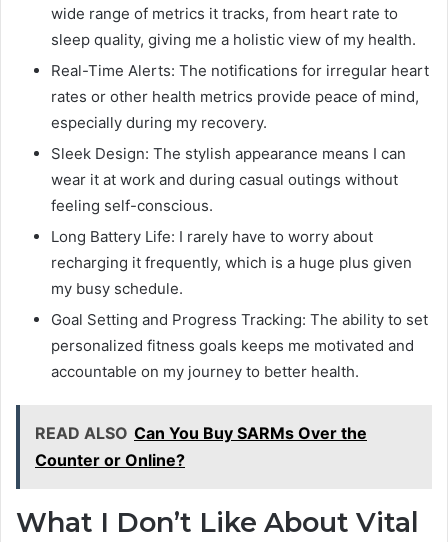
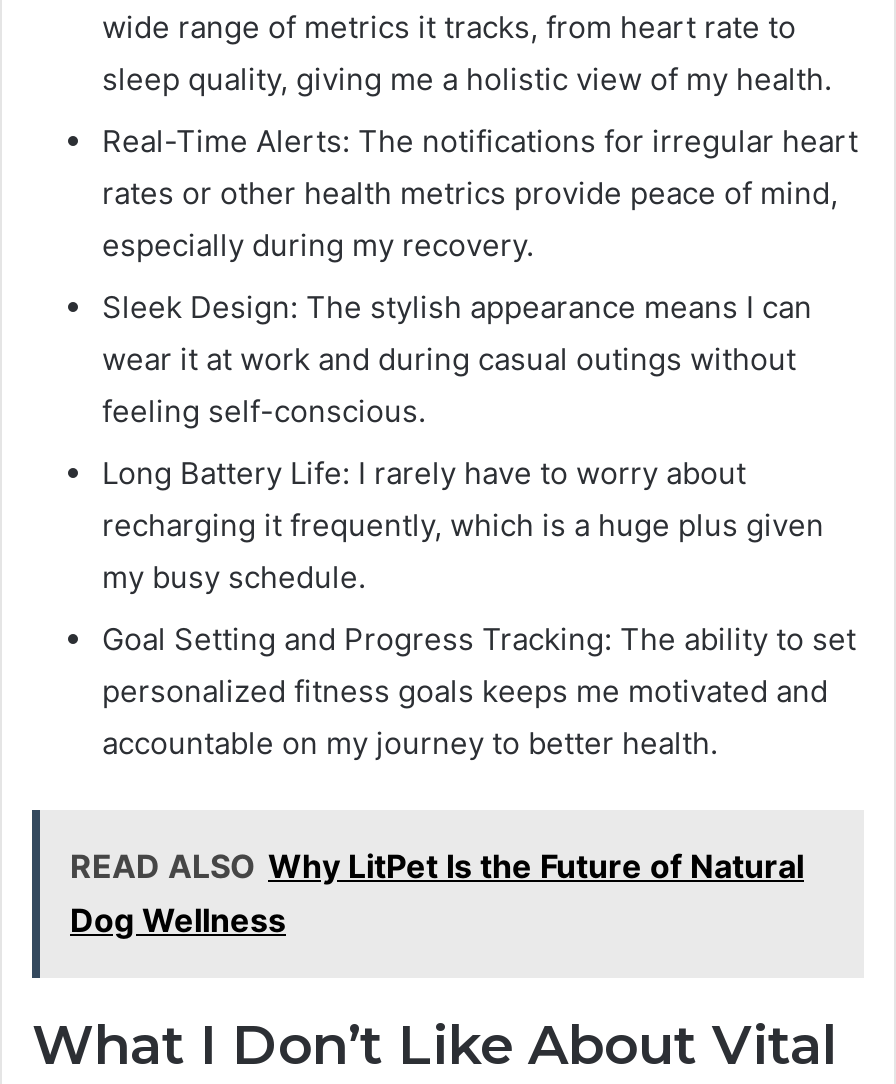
- READ ALSO Can You Buy SARMs Over the
- Counter or Online?
+ READ ALSO Why LitPet Is the Future of Natural
+ Dog Wellness
